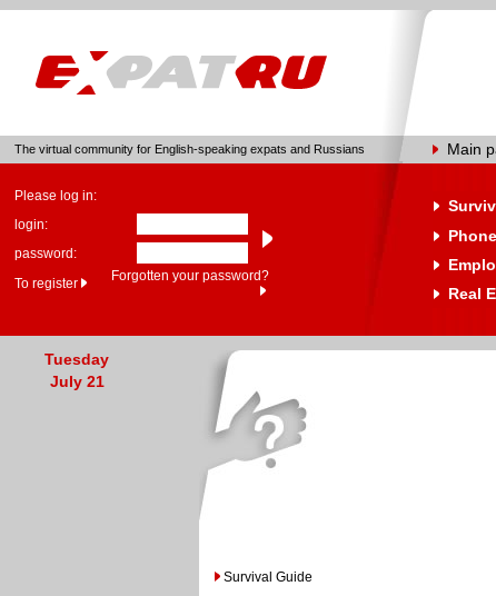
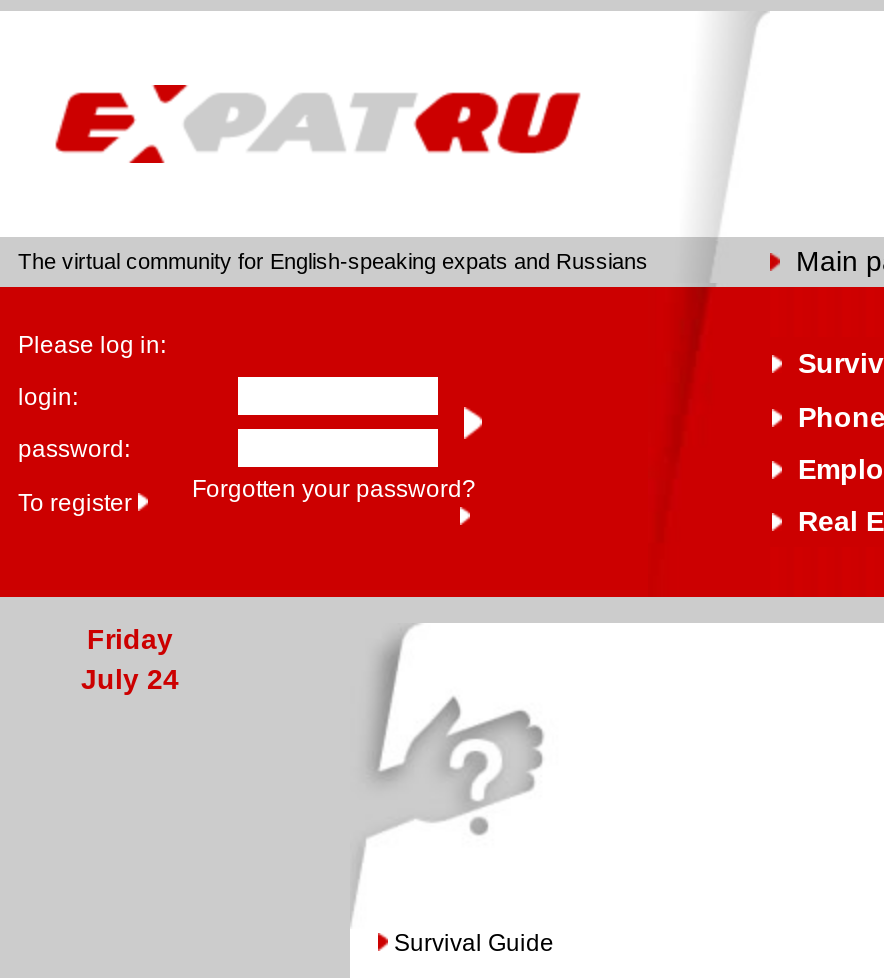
- Tuesday
- July 21
+ Friday
+ July 24
